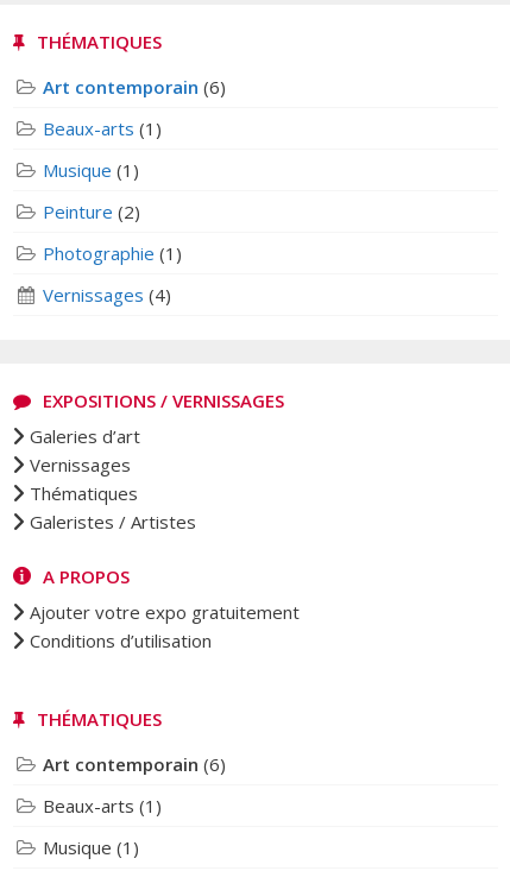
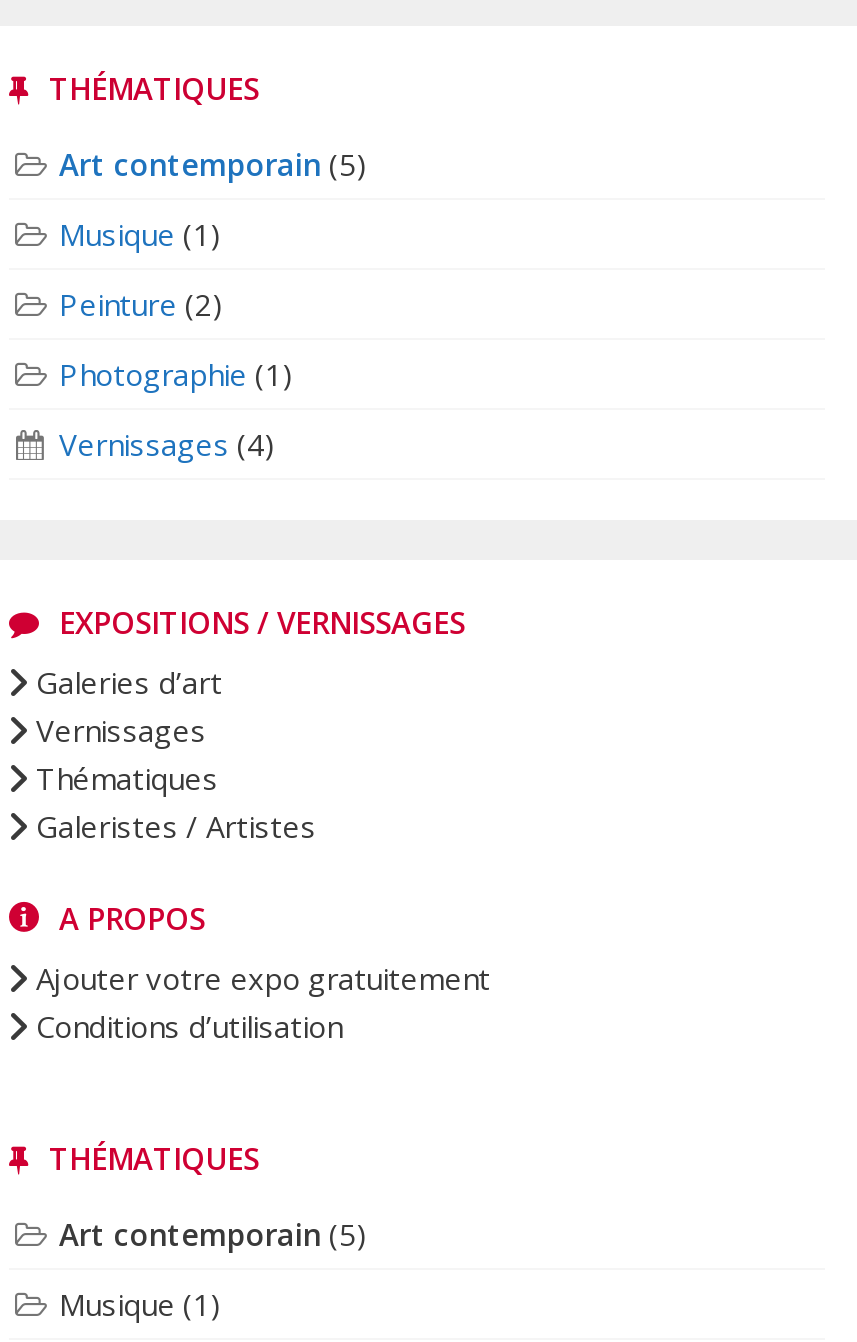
- Art contemporain (6)
- Beaux-arts (1)
+ Art contemporain (5)

- Art contemporain (6)
- Beaux-arts (1)
+ Art contemporain (5)
